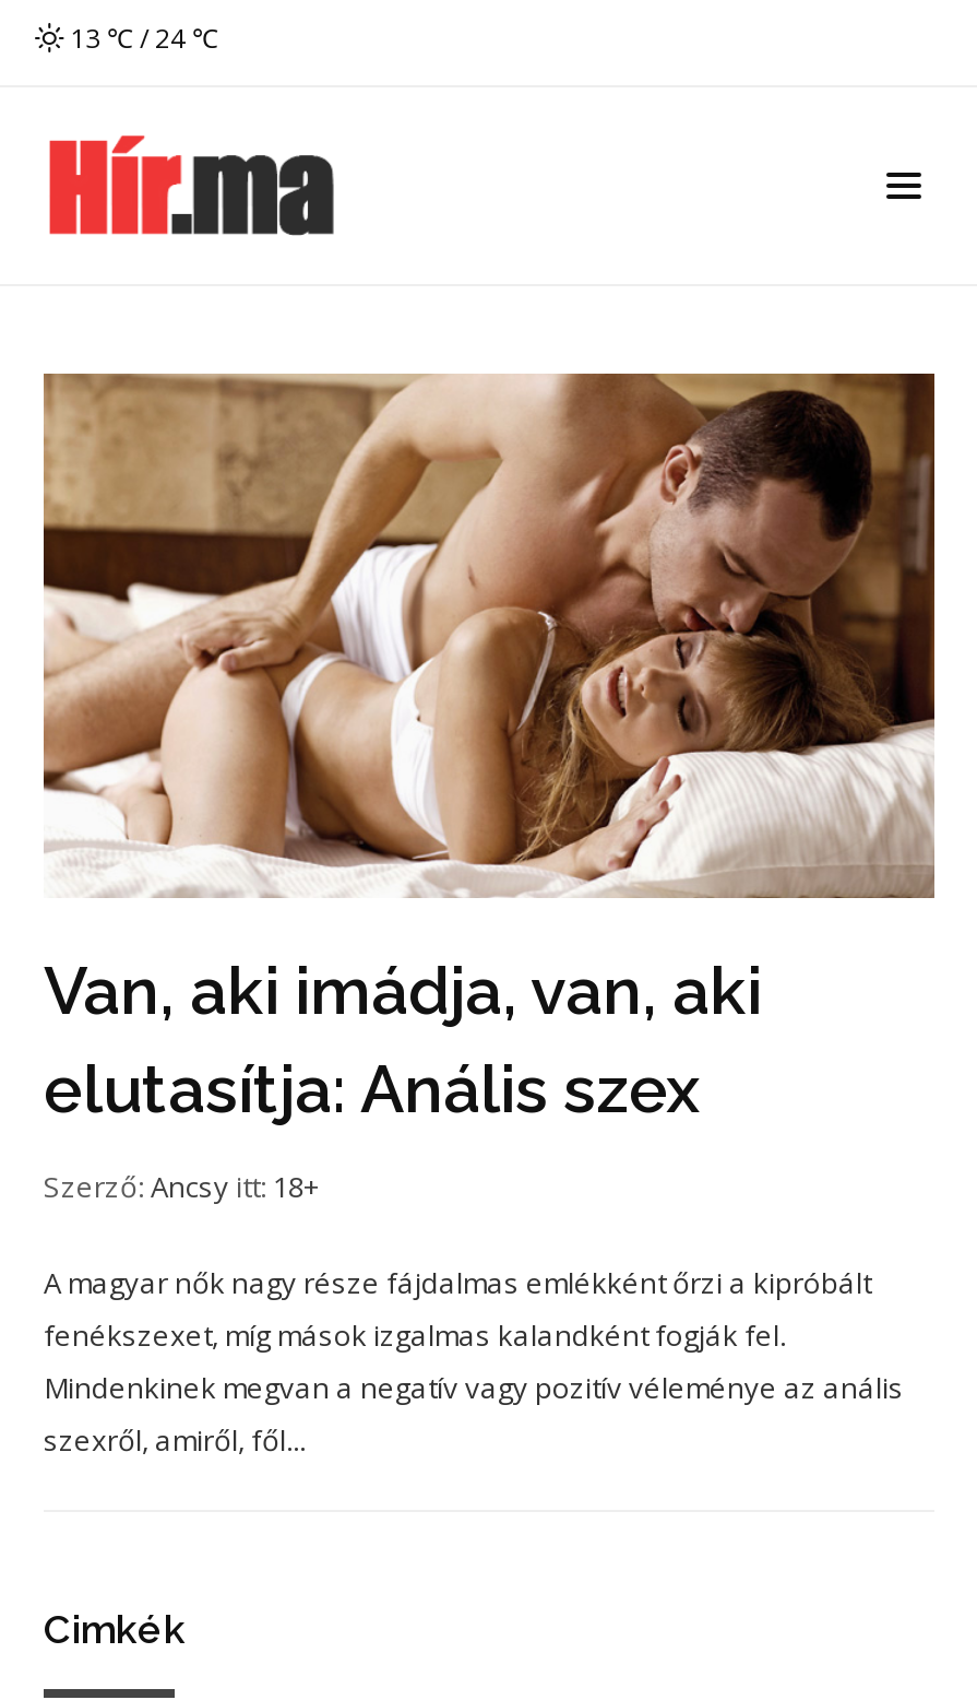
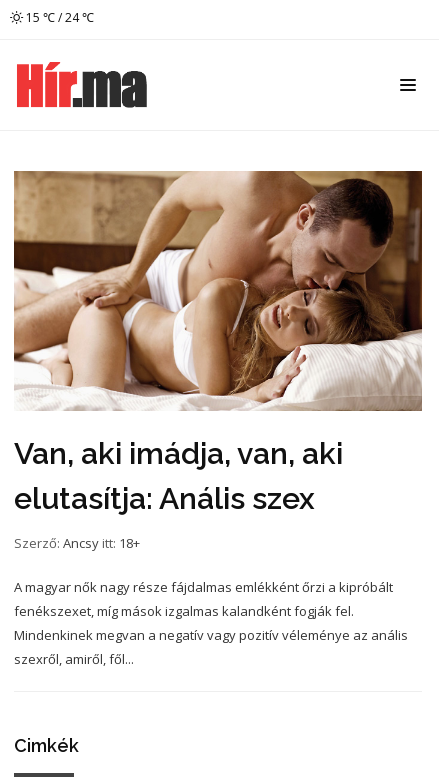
- 13 ℃ / 24 ℃
+ 15 ℃ / 24 ℃
